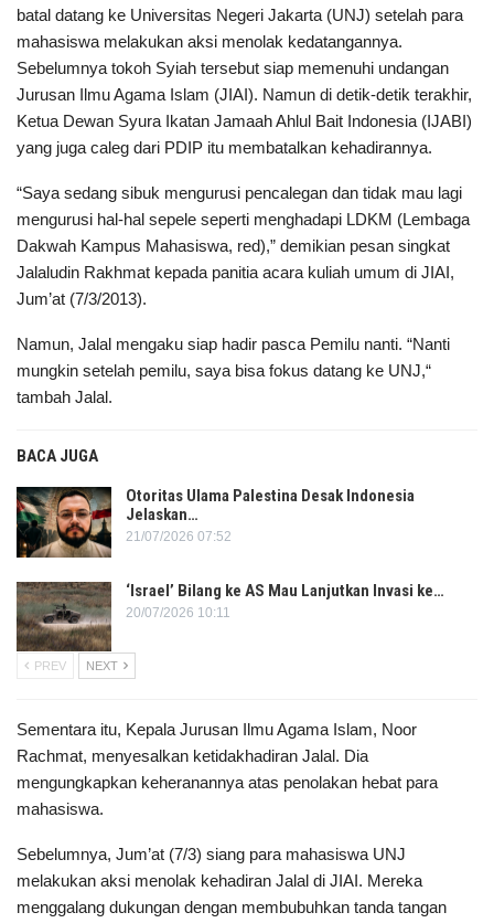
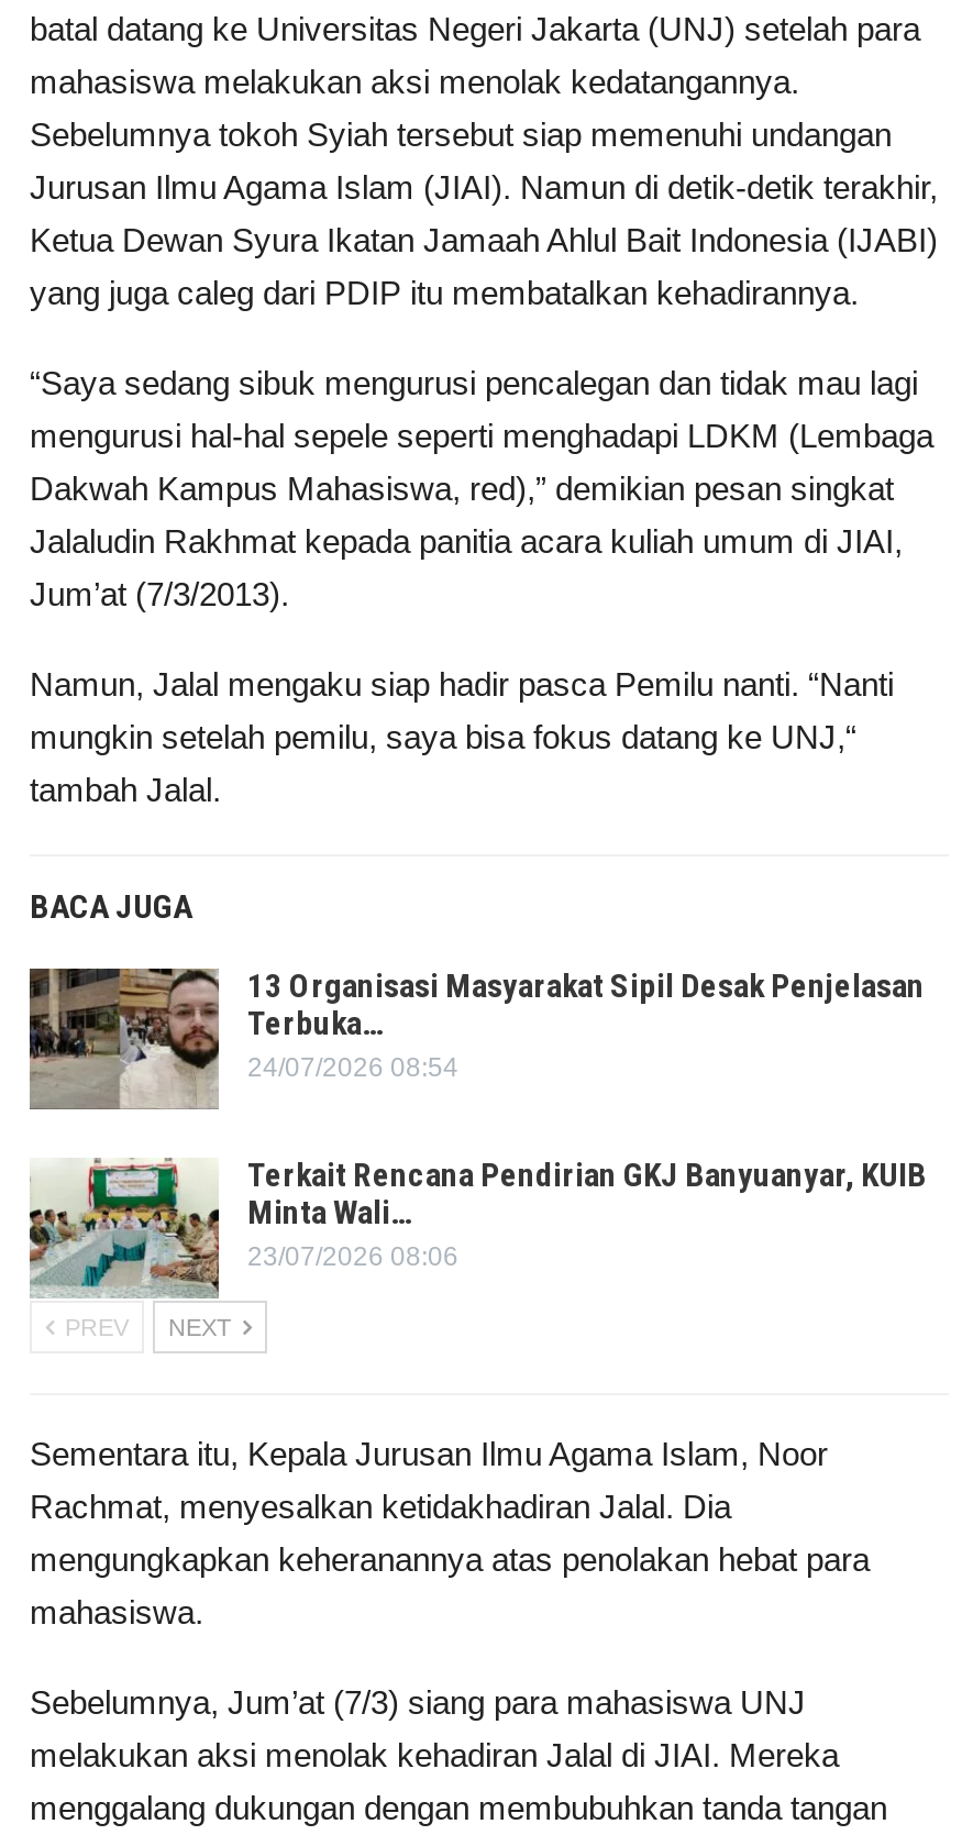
- [image]
- Otoritas Ulama Palestina Desak Indonesia
- Jelaskan…
- 21/07/2026 07:52
+ [image]
+ 13 Organisasi Masyarakat Sipil Desak Penjelasan
+ Terbuka…
+ 24/07/2026 08:54

- [image]
- ‘Israel’ Bilang ke AS Mau Lanjutkan Invasi ke…
- 20/07/2026 10:11
+ [image]
+ Terkait Rencana Pendirian GKJ Banyuanyar, KUIB
+ Minta Wali…
+ 23/07/2026 08:06
